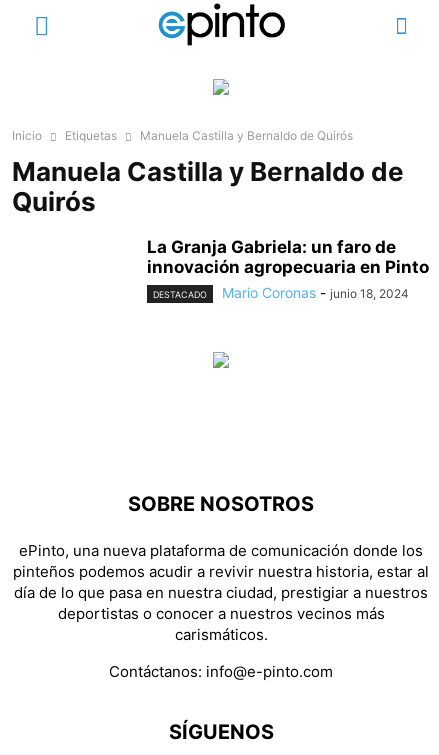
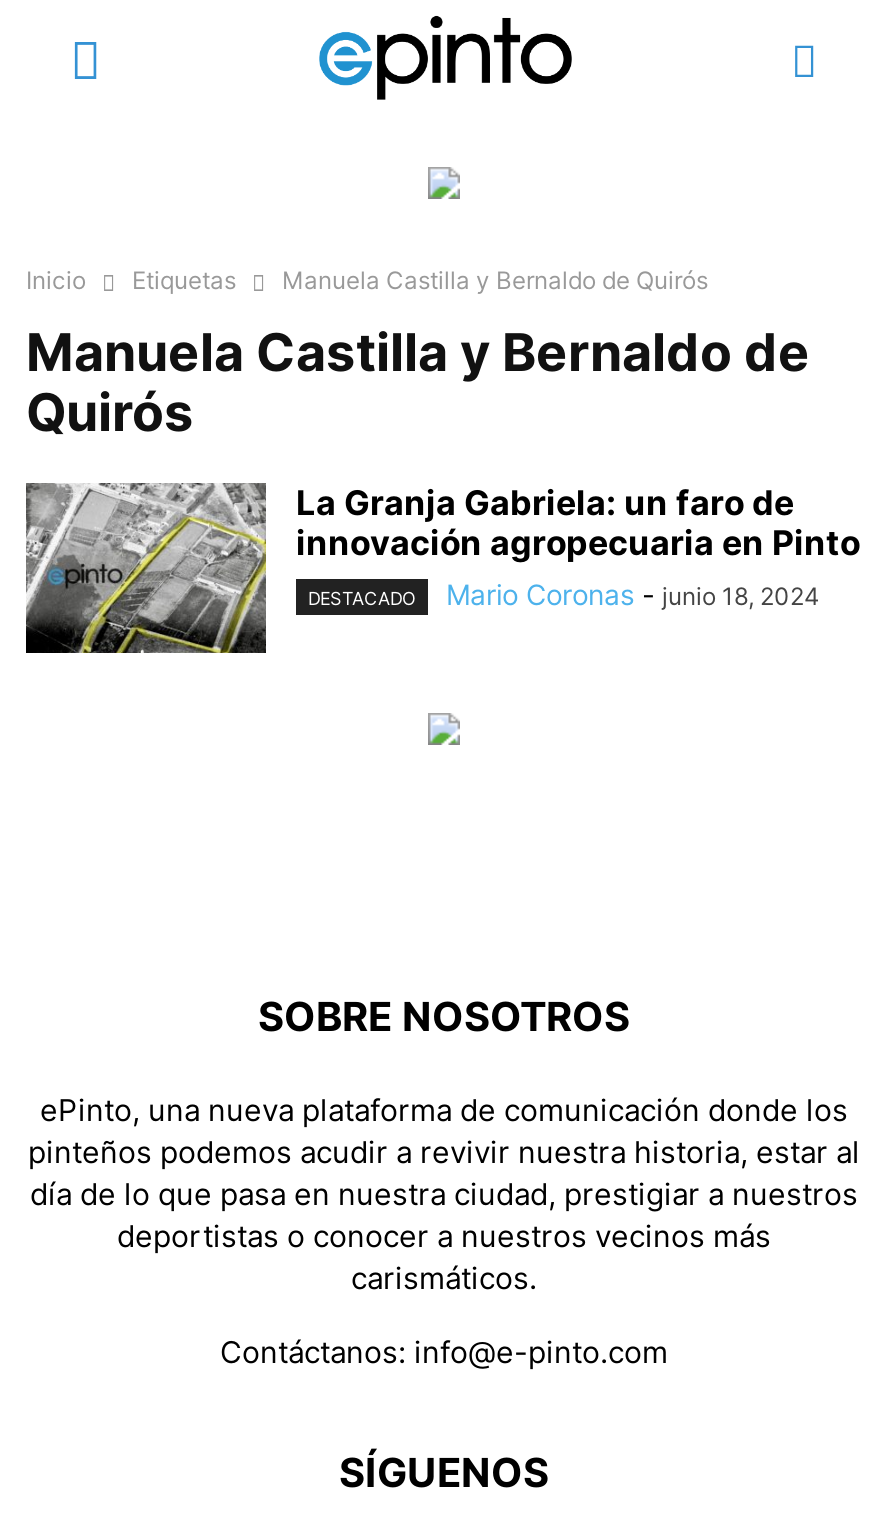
+ [image]
